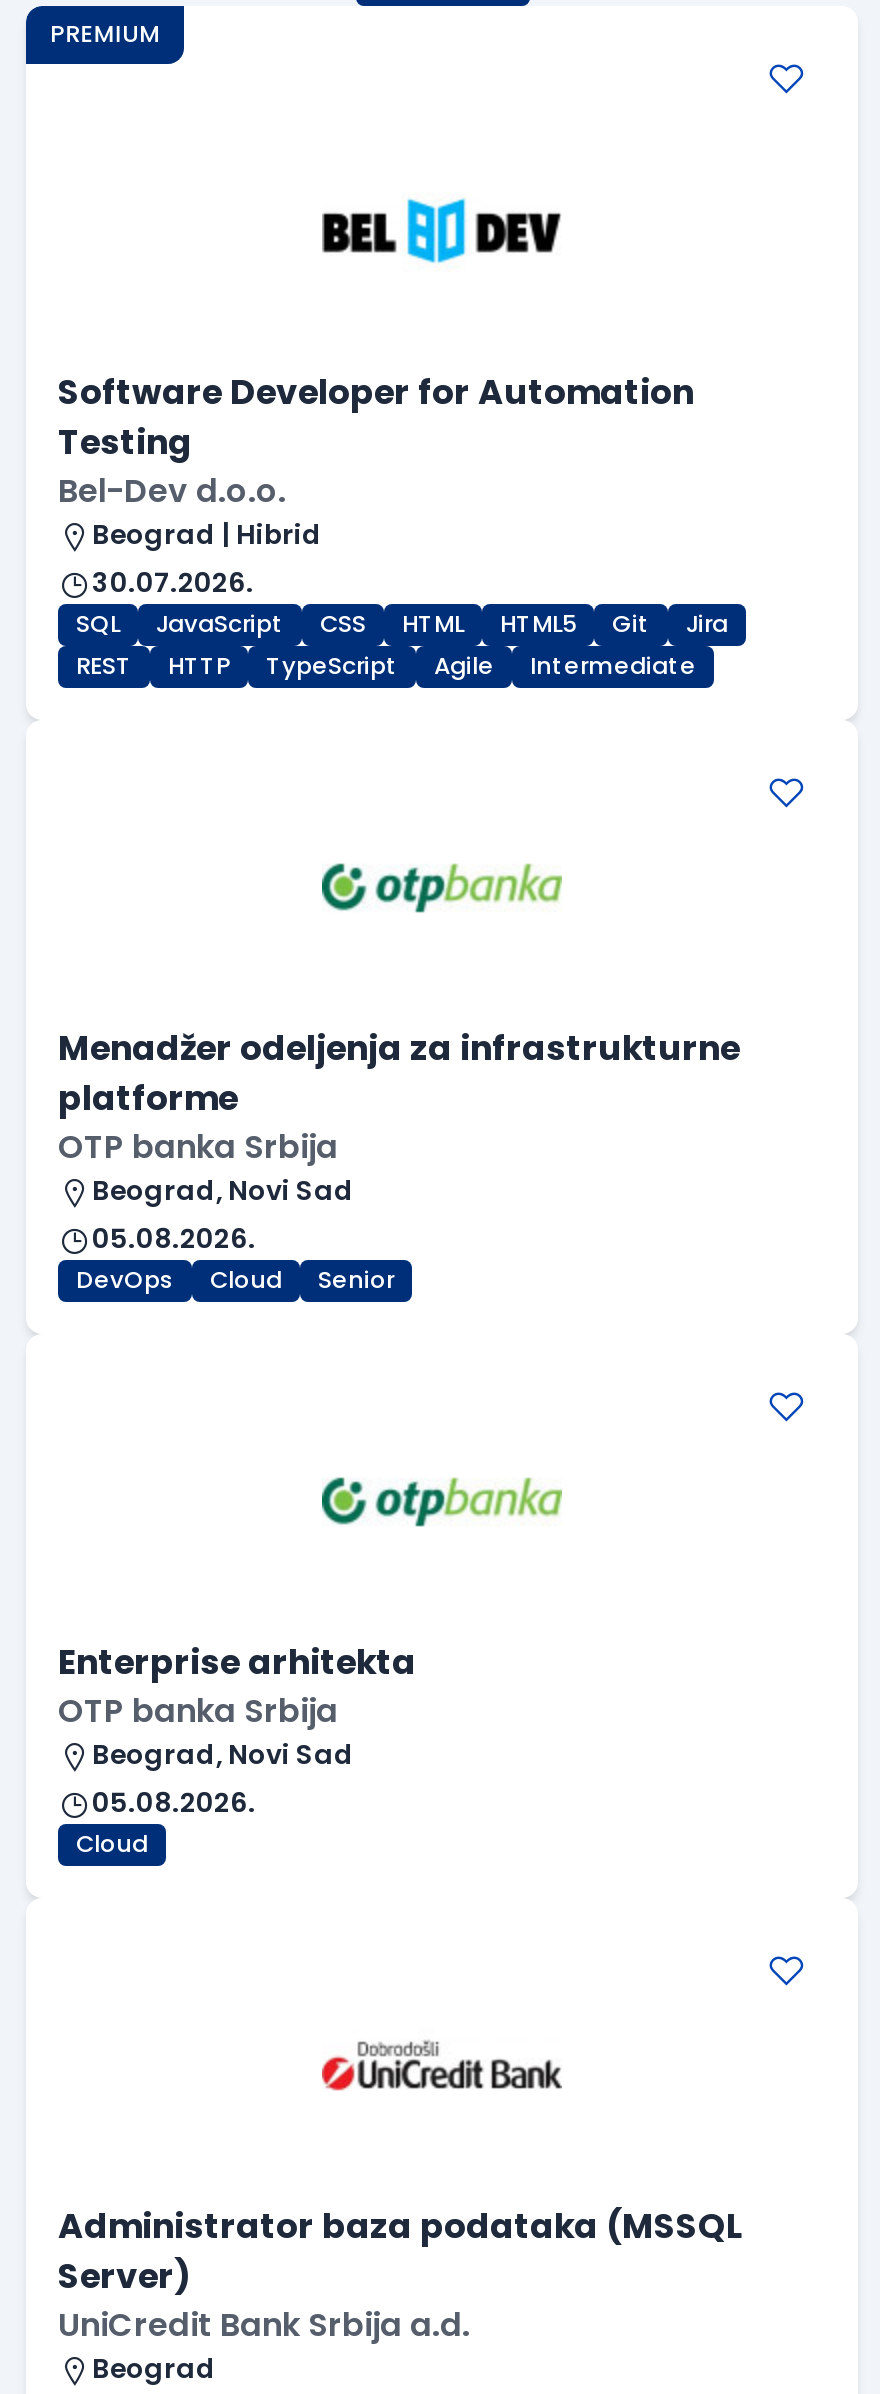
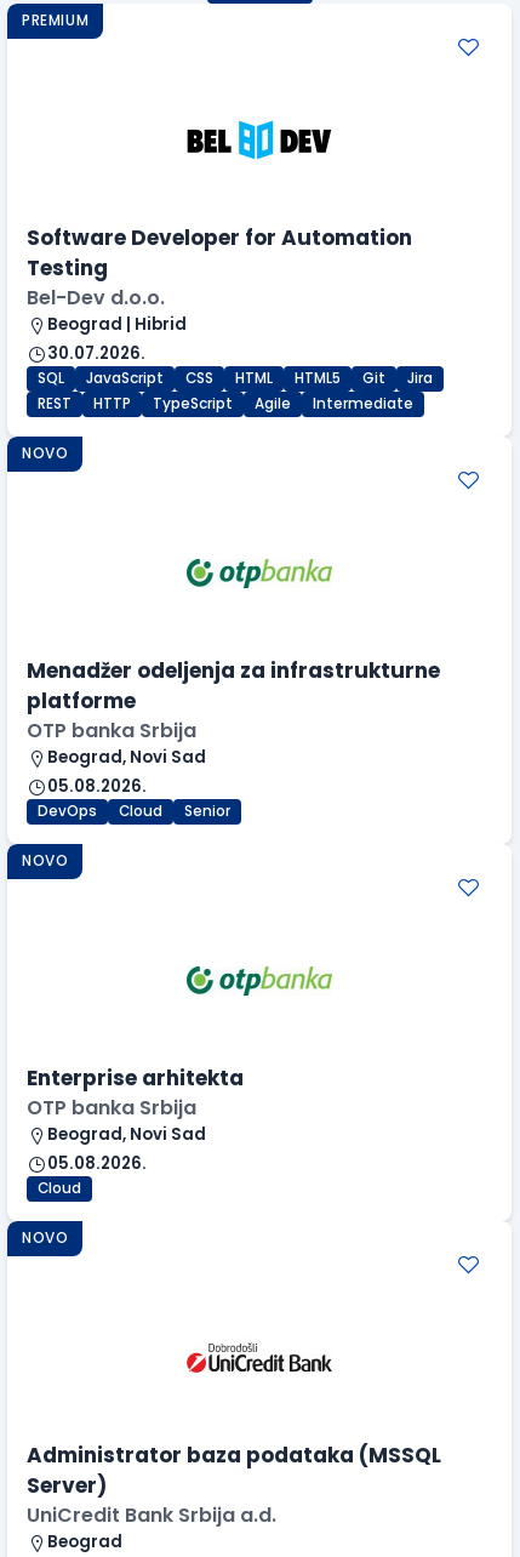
+ NOVO

+ NOVO

+ NOVO
